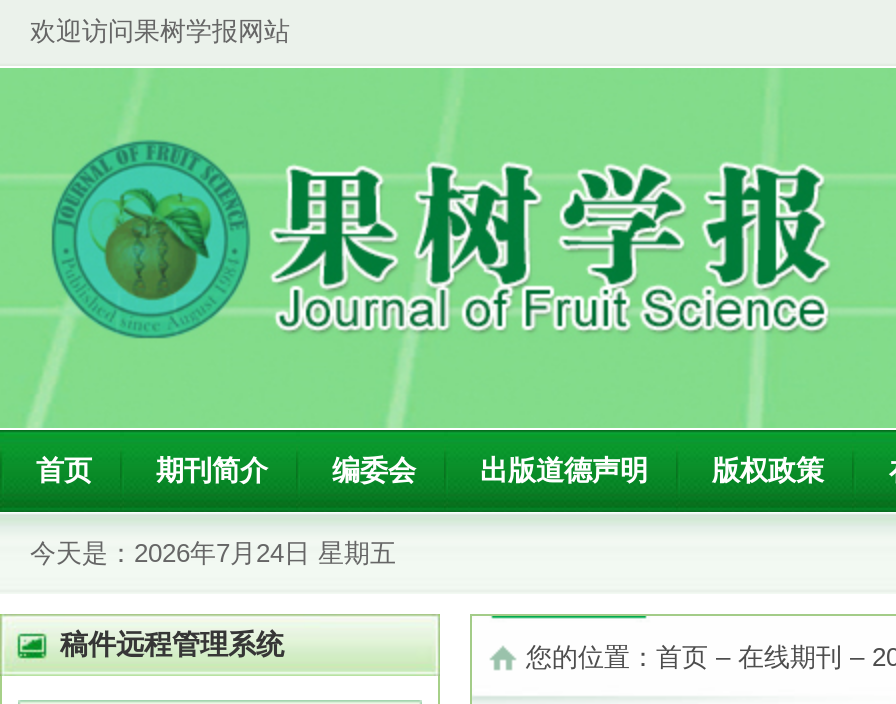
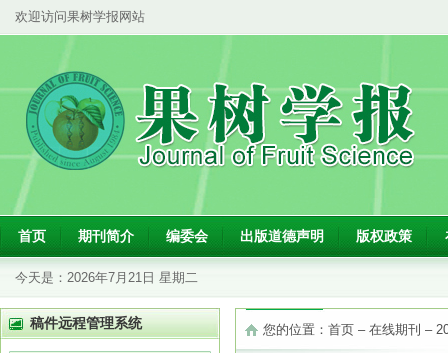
- 今天是：2026年7月24日 星期五
+ 今天是：2026年7月21日 星期二
